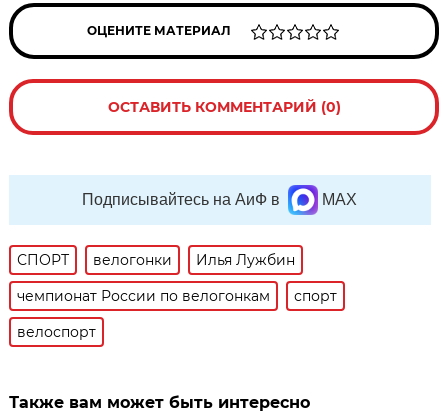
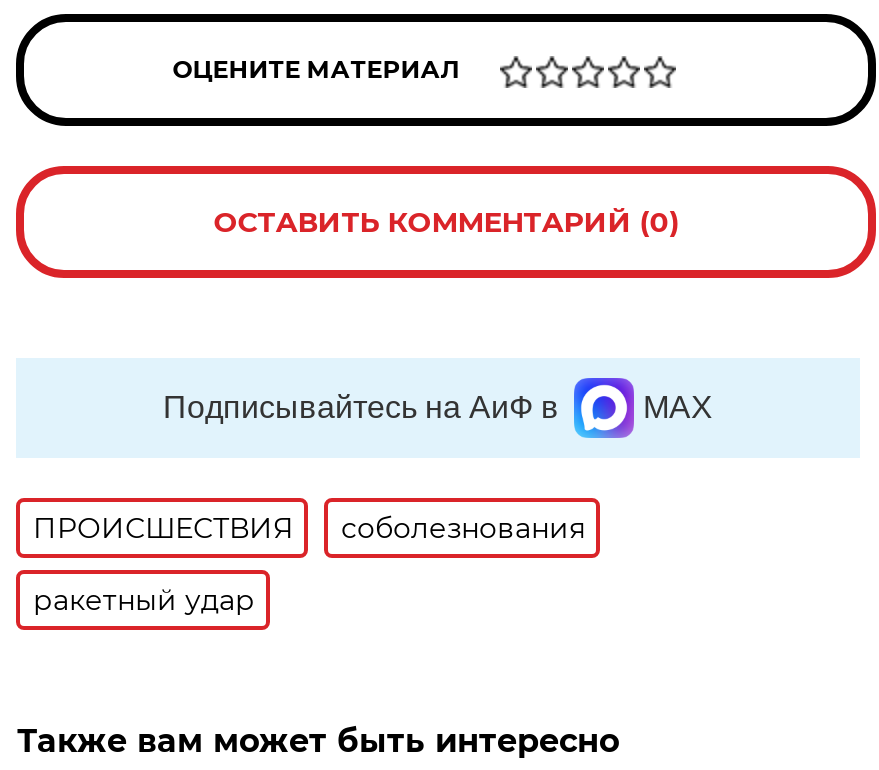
- СПОРТ
- велогонки
- Илья Лужбин
- чемпионат России по велогонкам
- спорт
- велоспорт
+ ПРОИСШЕСТВИЯ
+ соболезнования
+ ракетный удар
